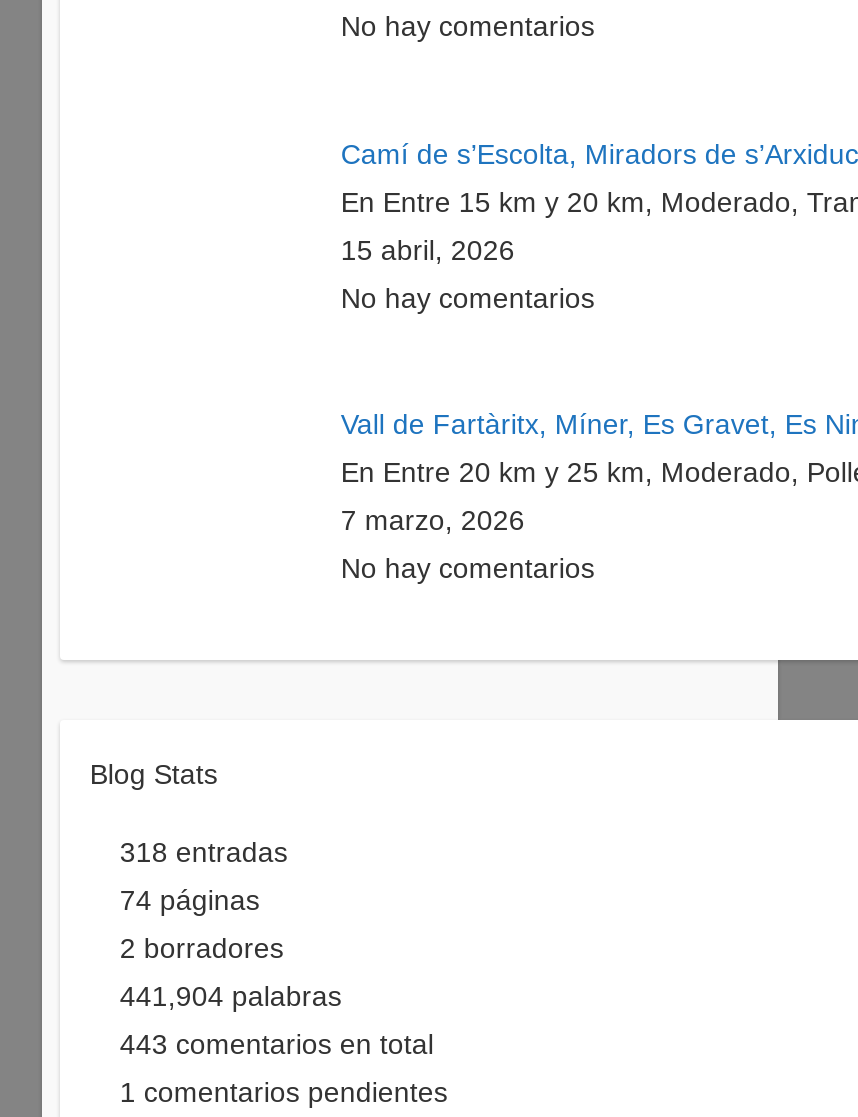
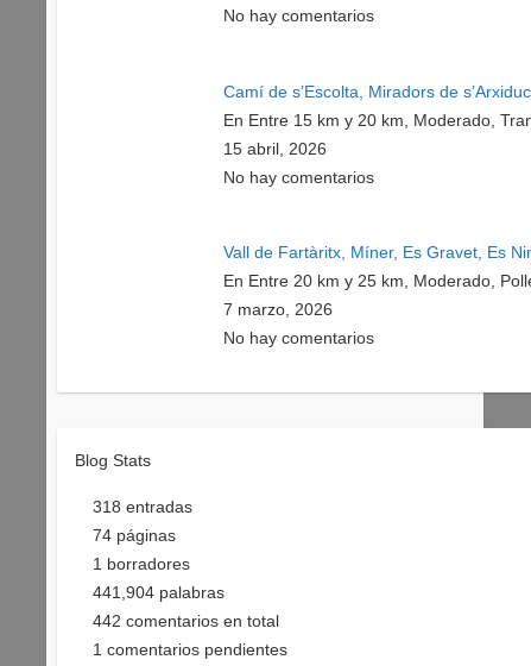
- 2 borradores
+ 1 borradores

- 443 comentarios en total
+ 442 comentarios en total
